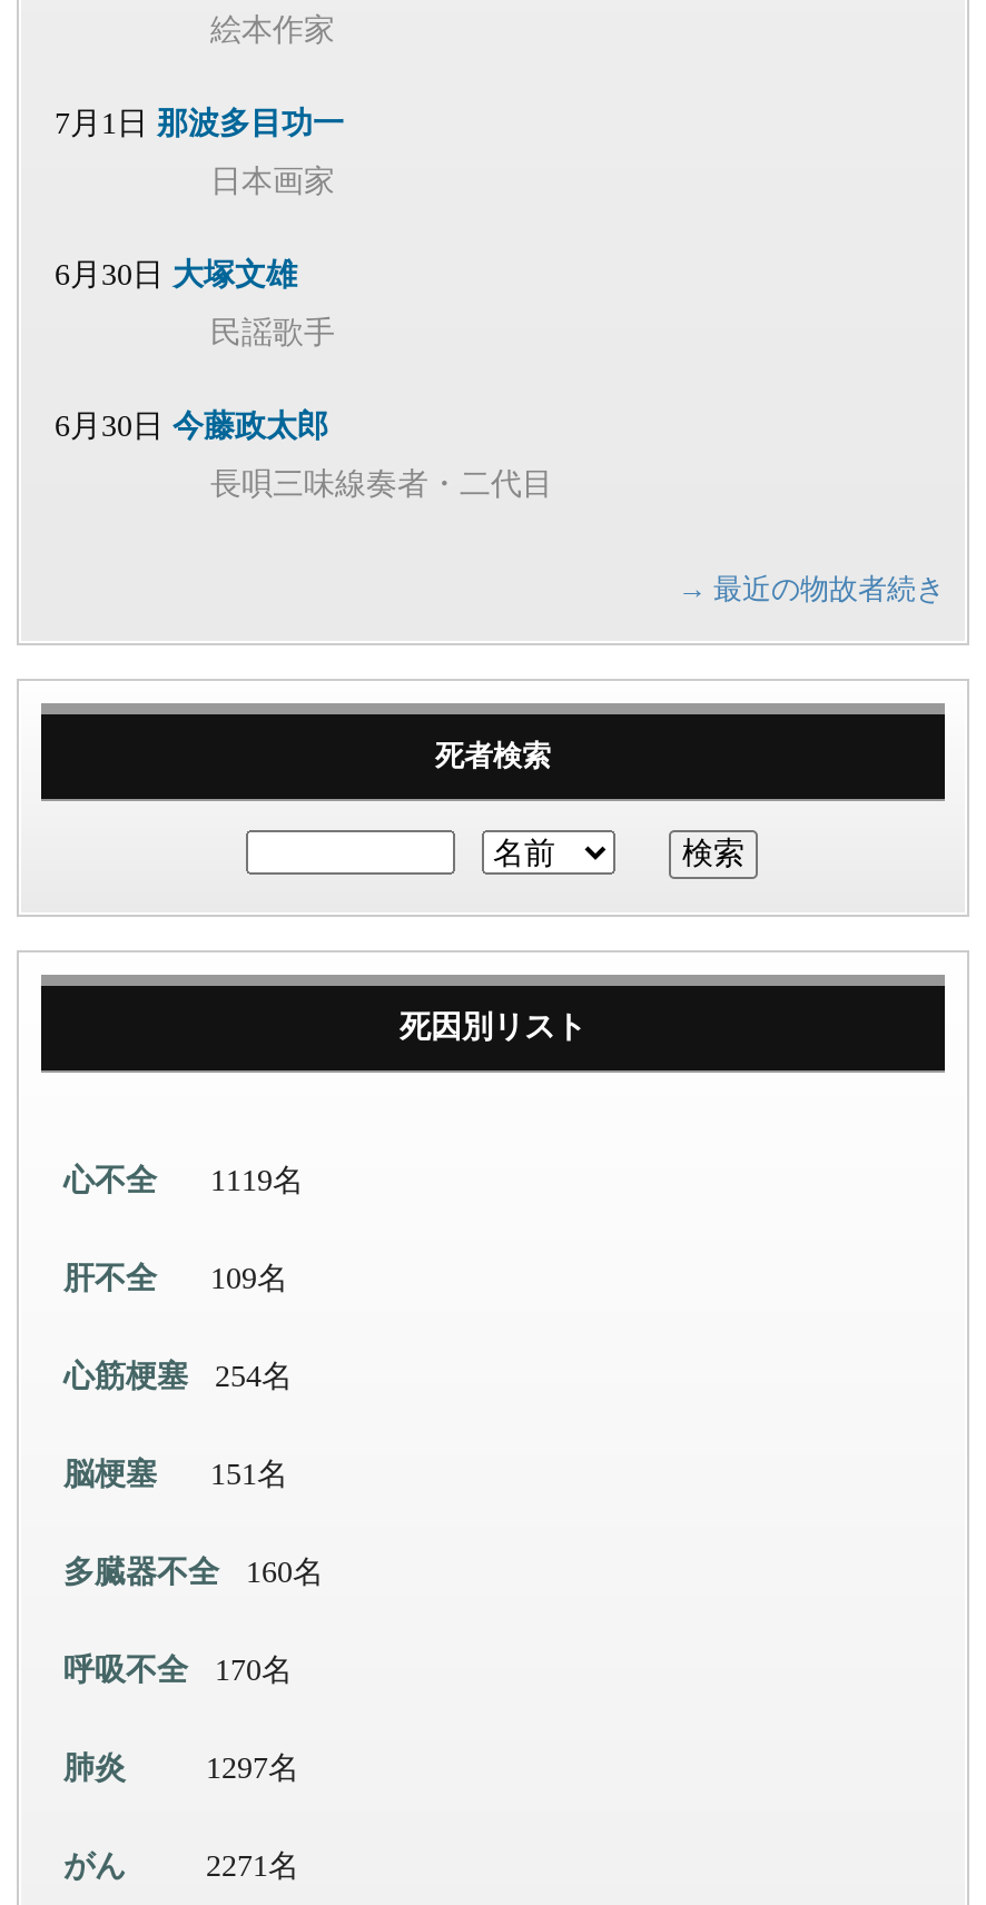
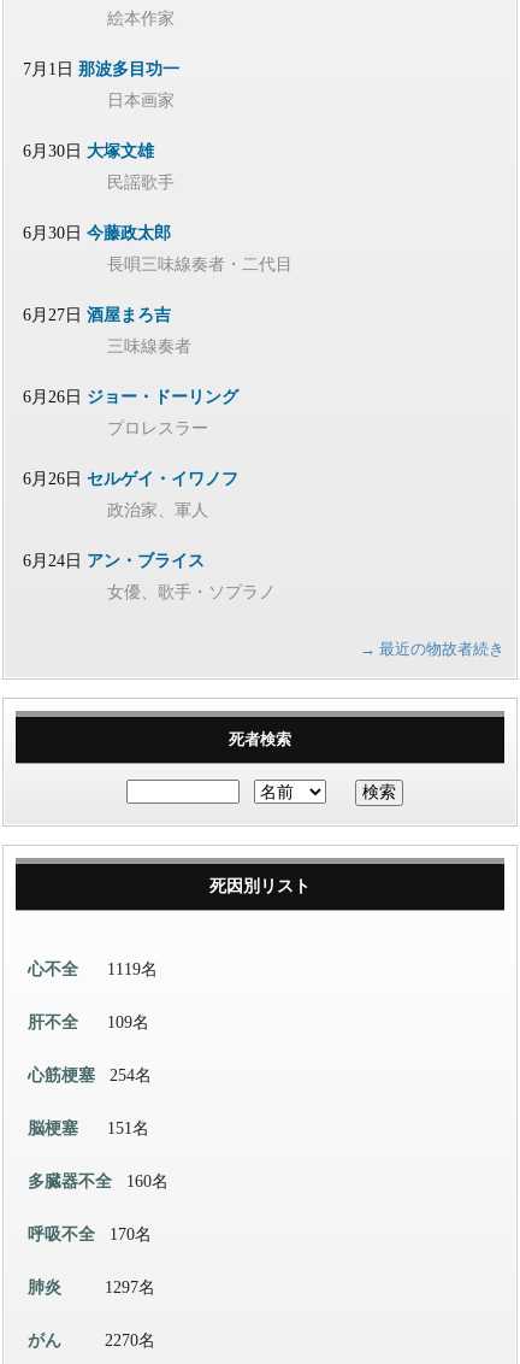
+ 6月27日酒屋まろ吉
+ 三味線奏者
+ 6月26日ジョー・ドーリング
+ プロレスラー
+ 6月26日セルゲイ・イワノフ
+ 政治家、軍人
+ 6月24日アン・ブライス
+ 女優、歌手・ソプラノ

- 2271名
+ 2270名
